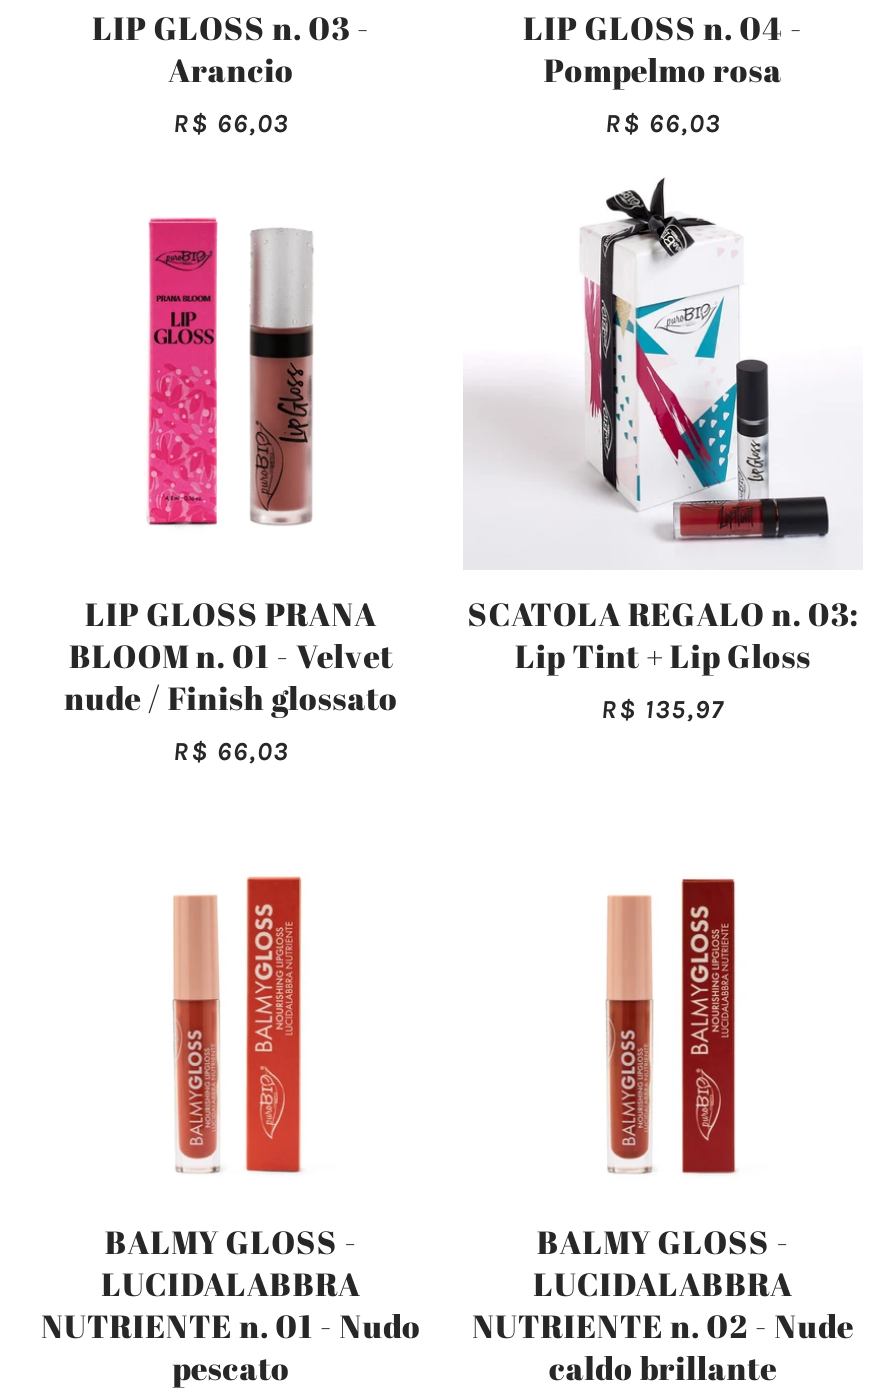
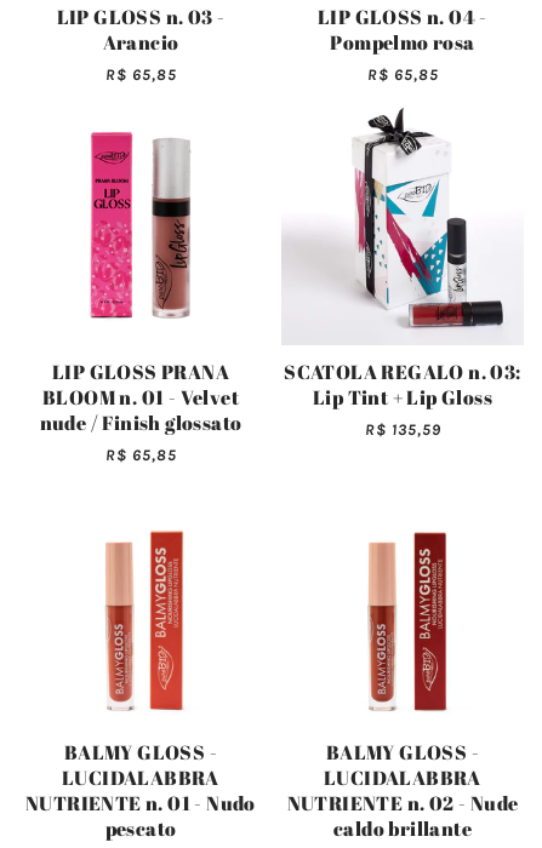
- R$ 66,03
+ R$ 65,85

- R$ 66,03
+ R$ 65,85

- R$ 135,97
+ R$ 135,59

- R$ 66,03
+ R$ 65,85
